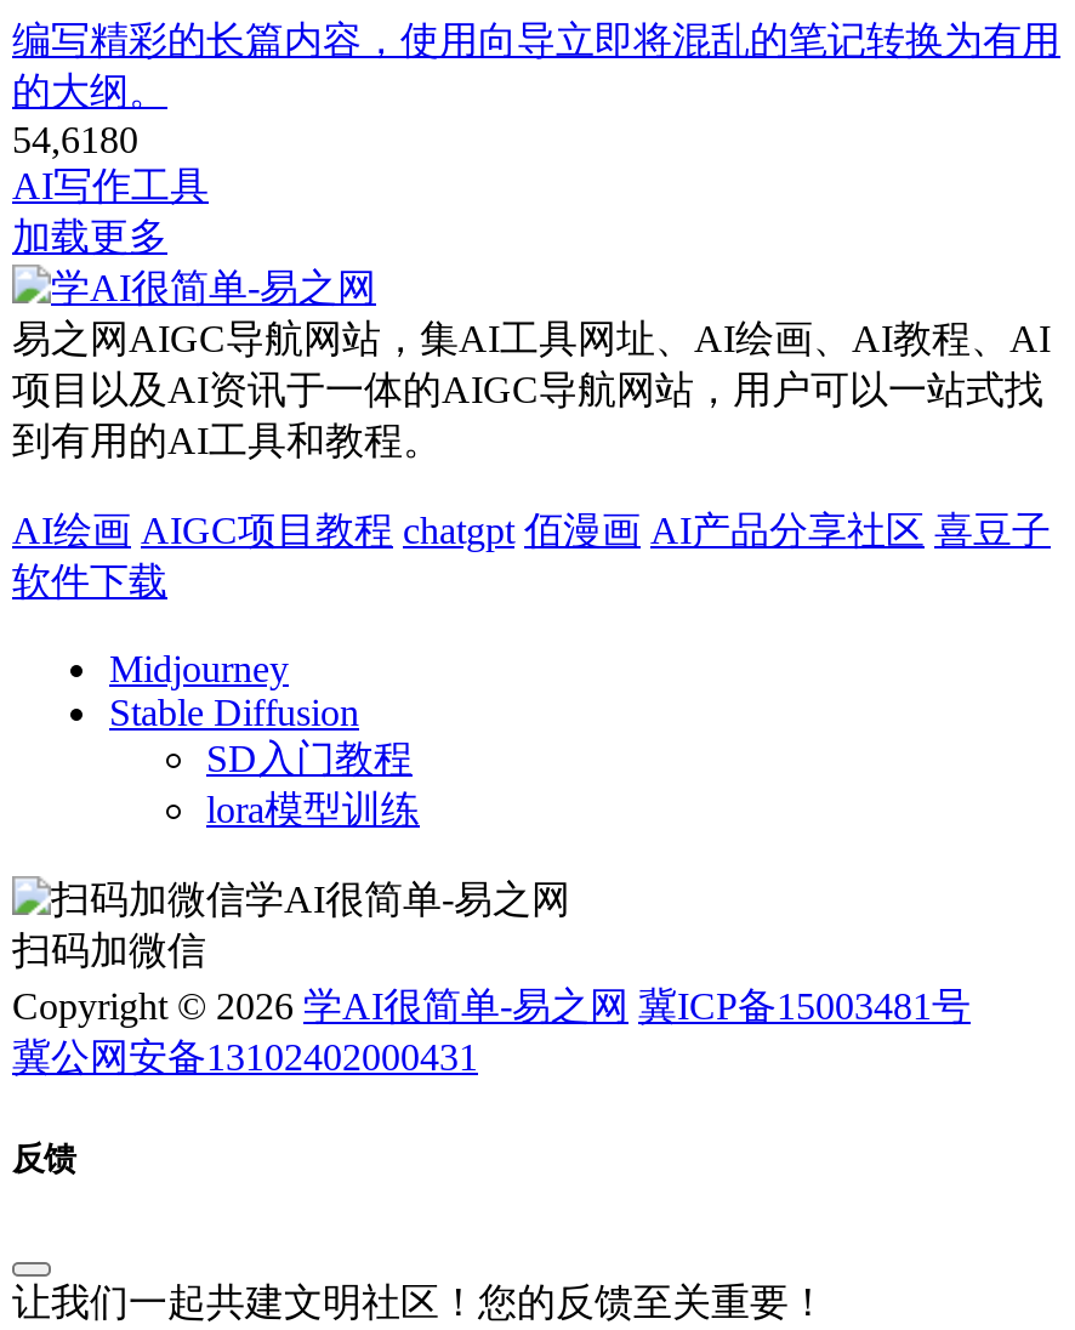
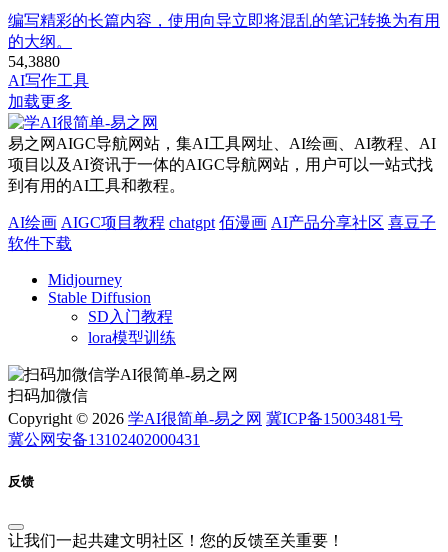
- 54,6180
+ 54,3880
